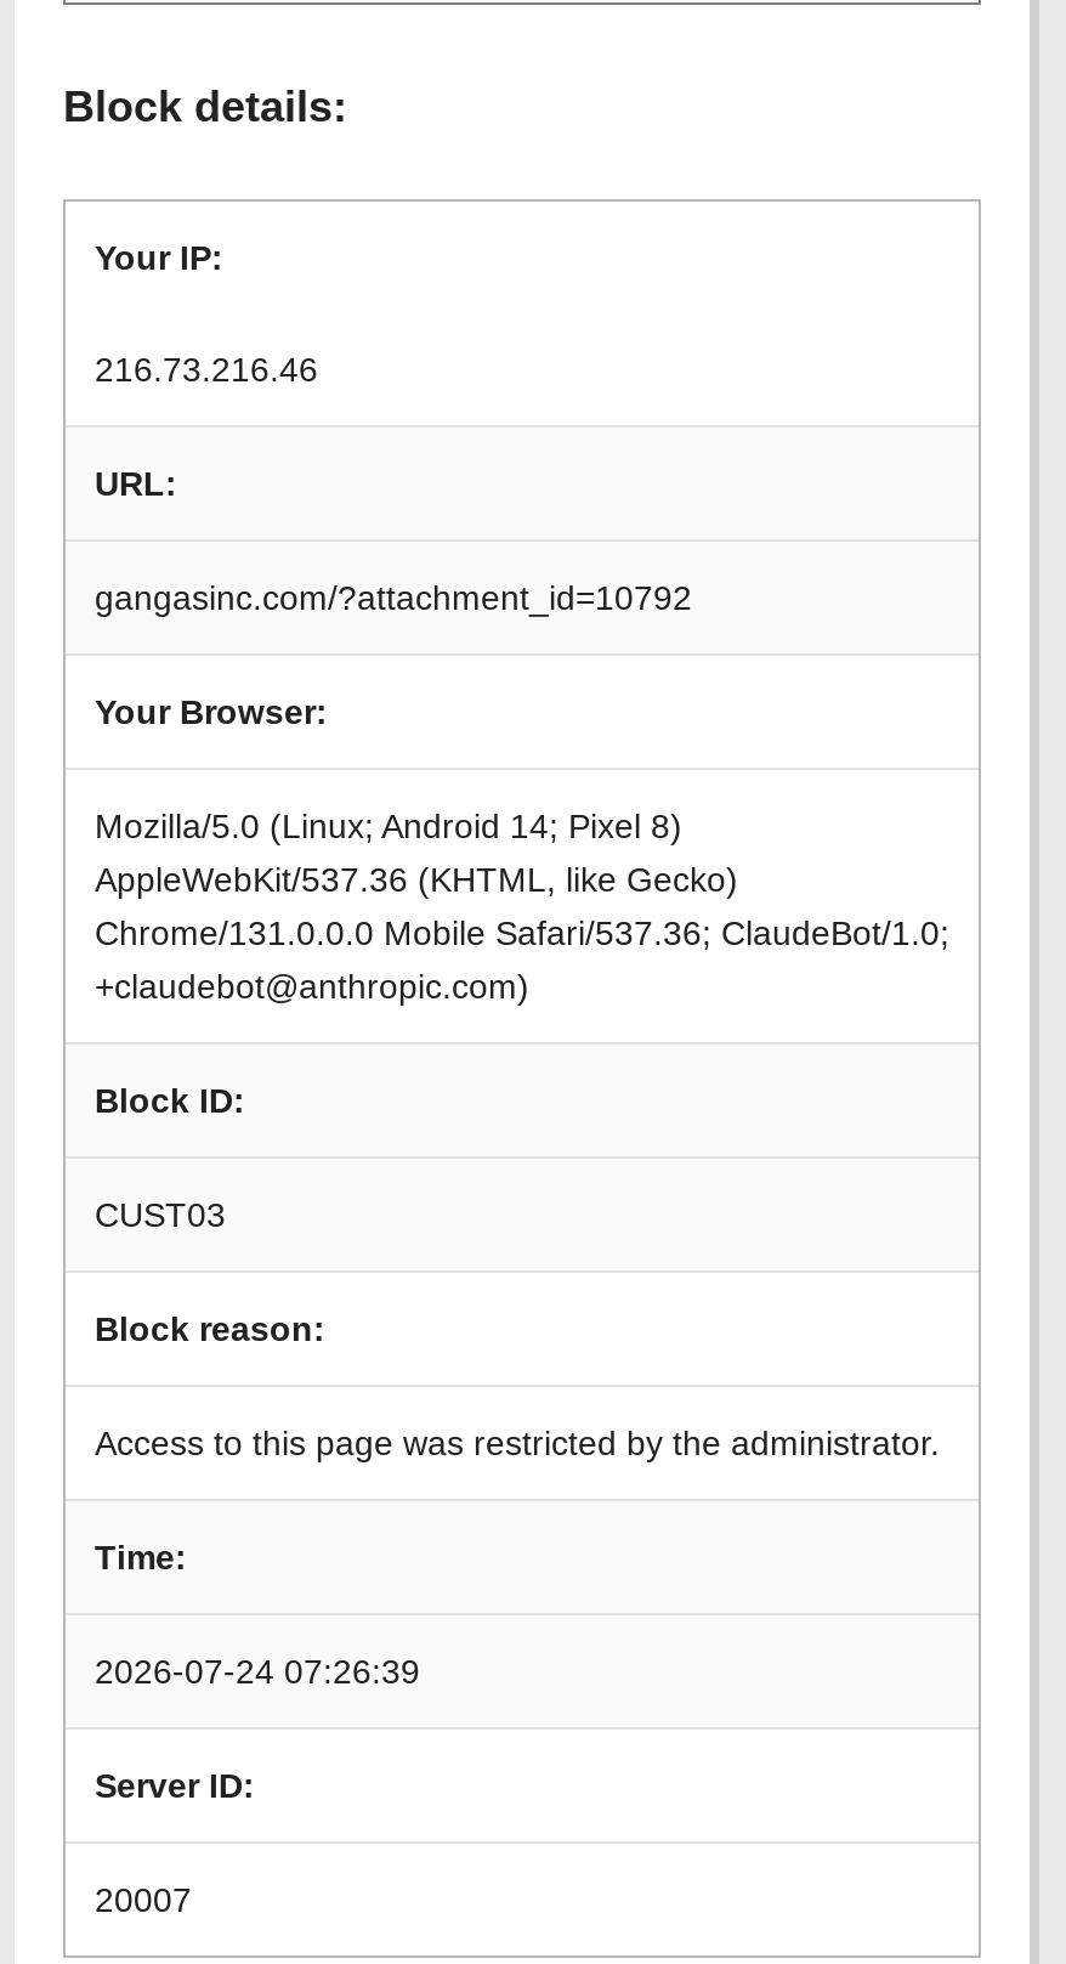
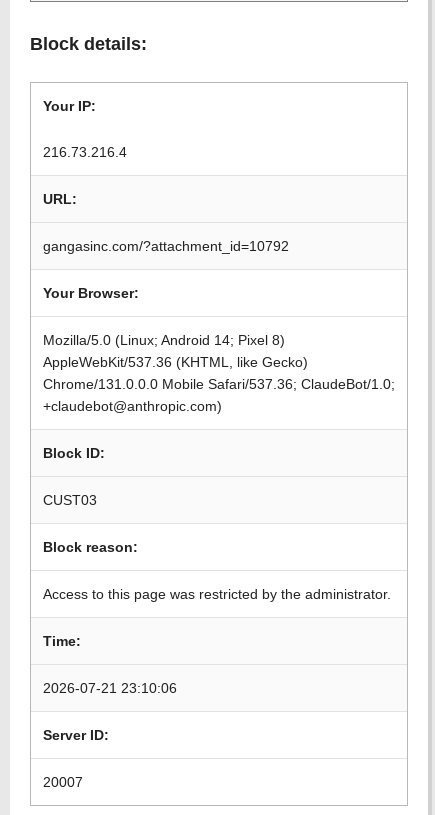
- 216.73.216.46
+ 216.73.216.4

- 2026-07-24 07:26:39
+ 2026-07-21 23:10:06
